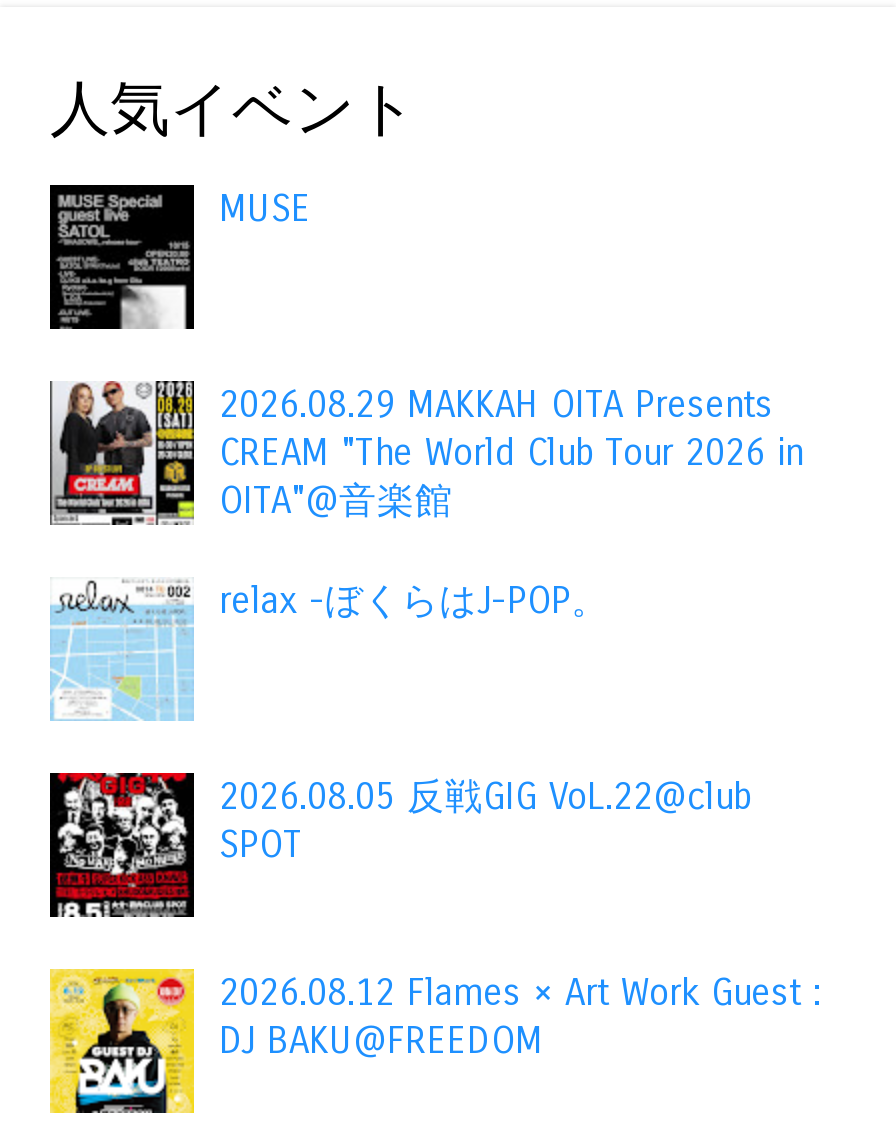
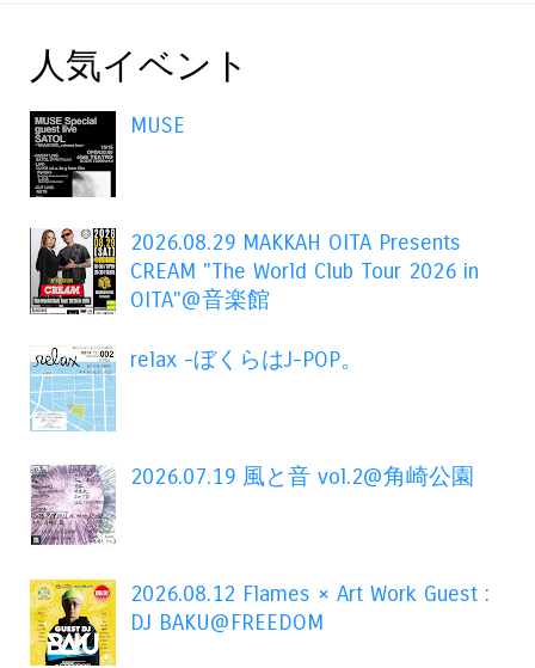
- [image]
- 2026.08.05 反戦GIG VoL.22@club
- SPOT
+ [image]
+ 2026.07.19 風と音 vol.2@角崎公園
